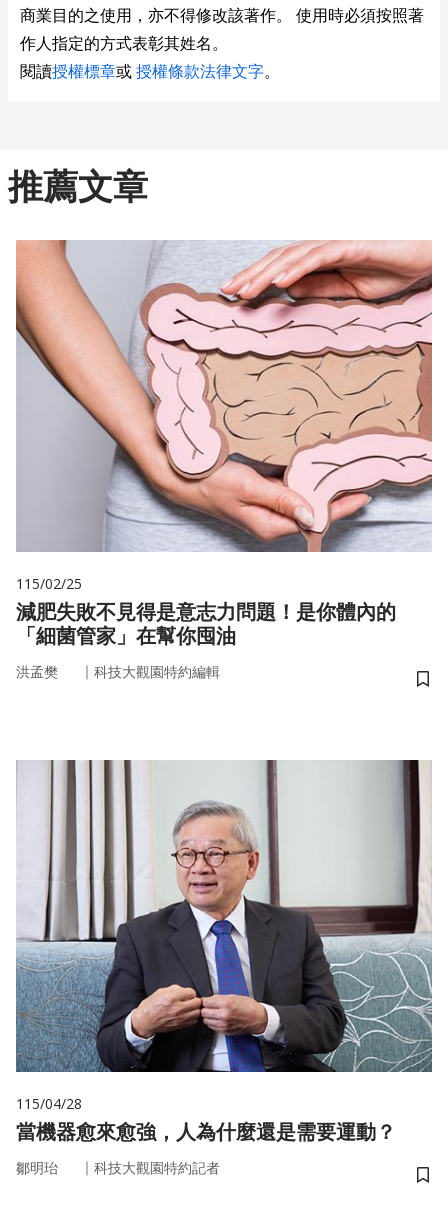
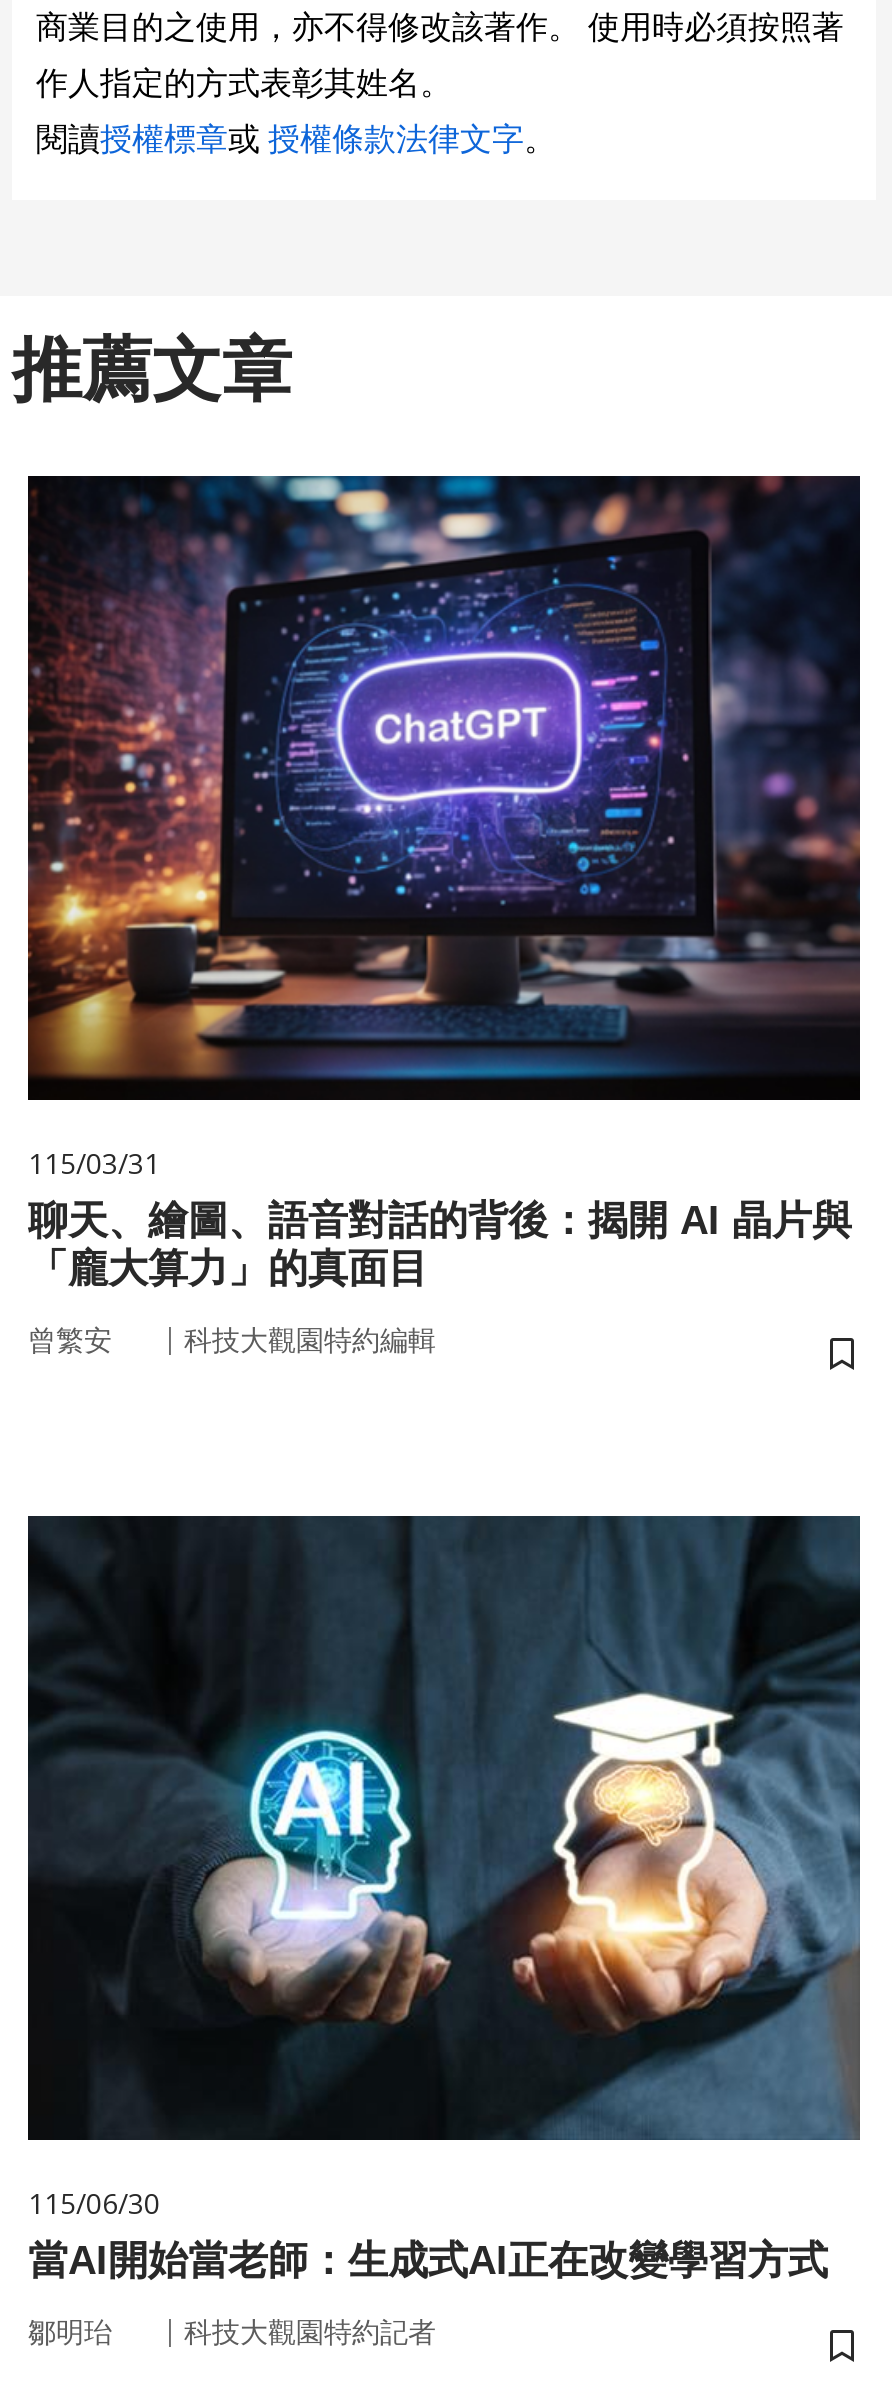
- [image]
- 115/02/25
- 減肥失敗不見得是意志力問題！是你體內的
- 「細菌管家」在幫你囤油
+ [image]
+ 115/03/31
+ 聊天、繪圖、語音對話的背後：揭開 AI 晶片與
+ 「龐大算力」的真面目

- 洪孟樊
+ 曾繁安

- [image]
- 115/04/28
- 當機器愈來愈強，人為什麼還是需要運動？
+ [image]
+ 115/06/30
+ 當AI開始當老師：生成式AI正在改變學習方式
